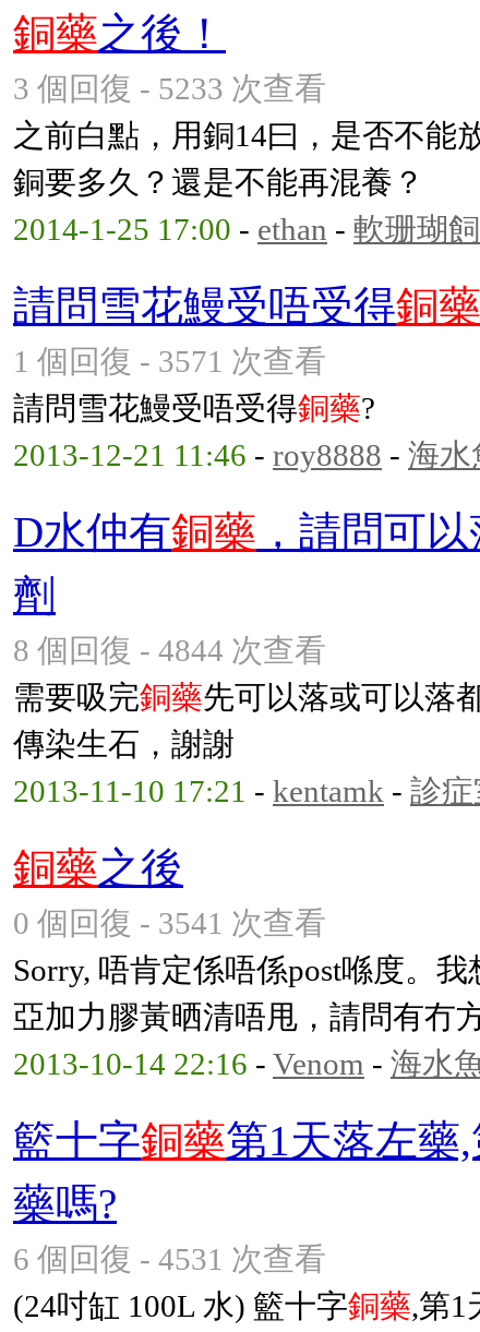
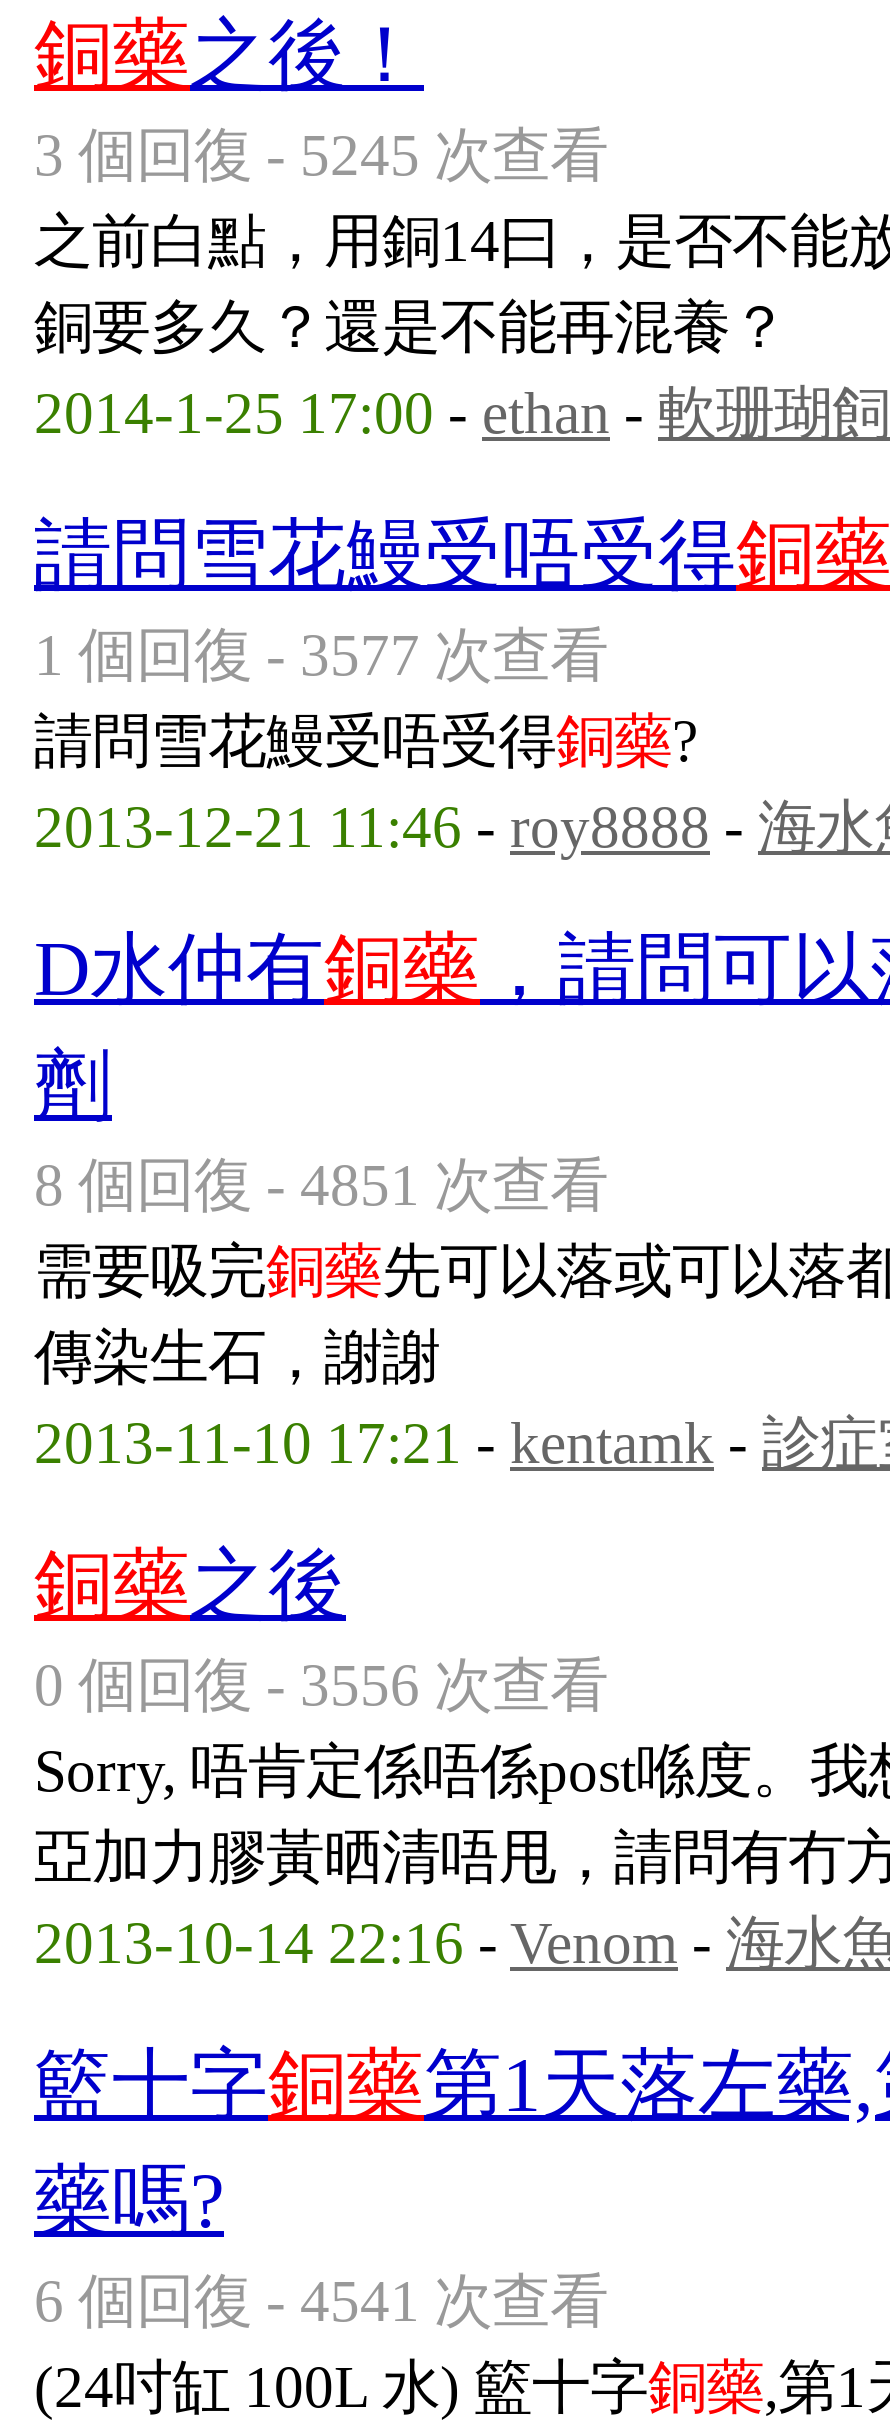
- 3 個回復 - 5233 次查看
+ 3 個回復 - 5245 次查看

- 1 個回復 - 3571 次查看
+ 1 個回復 - 3577 次查看

- 8 個回復 - 4844 次查看
+ 8 個回復 - 4851 次查看

- 0 個回復 - 3541 次查看
+ 0 個回復 - 3556 次查看

- 6 個回復 - 4531 次查看
+ 6 個回復 - 4541 次查看
